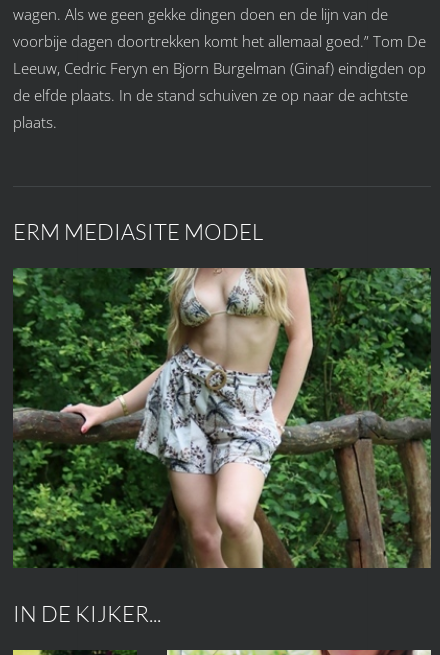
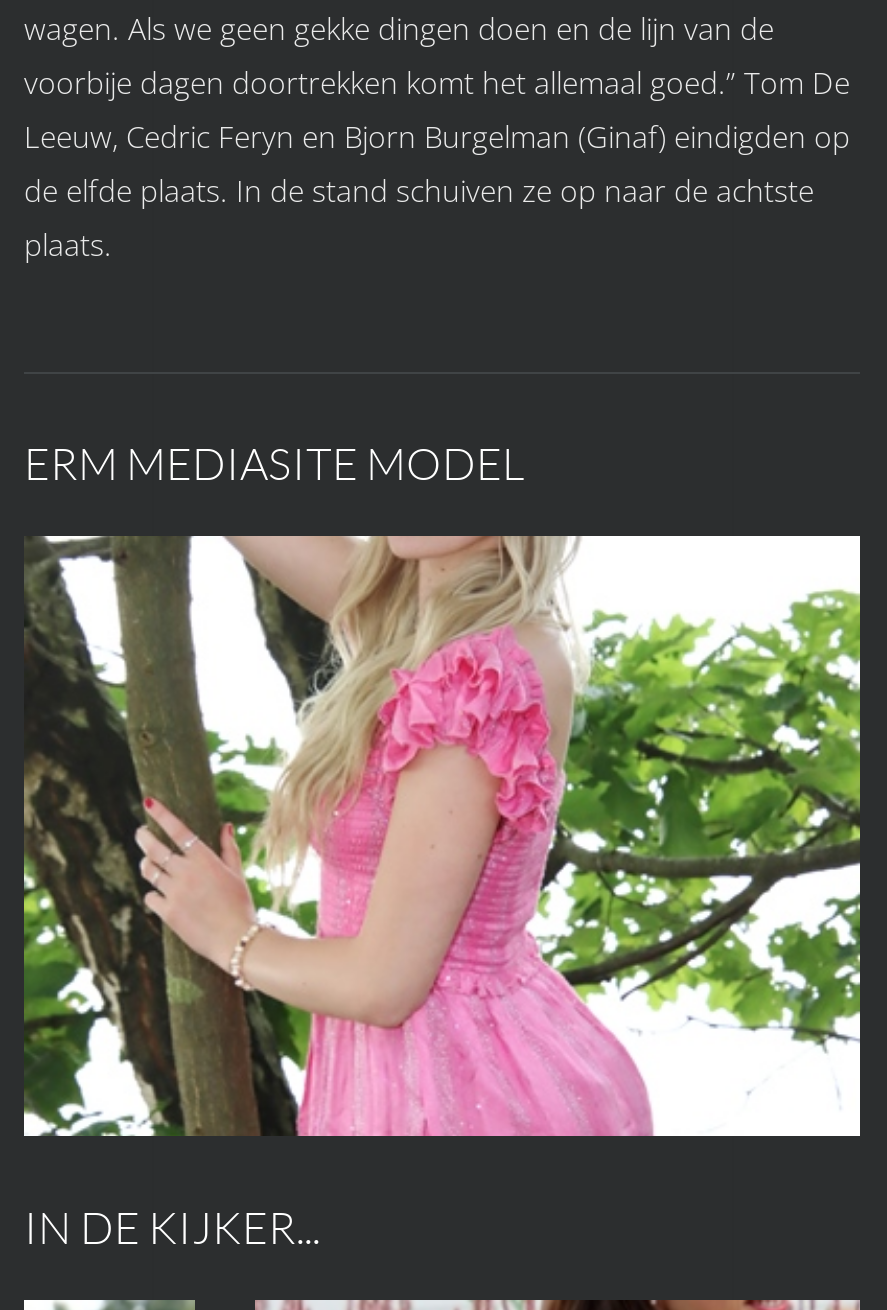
- [image]
+ [image]
